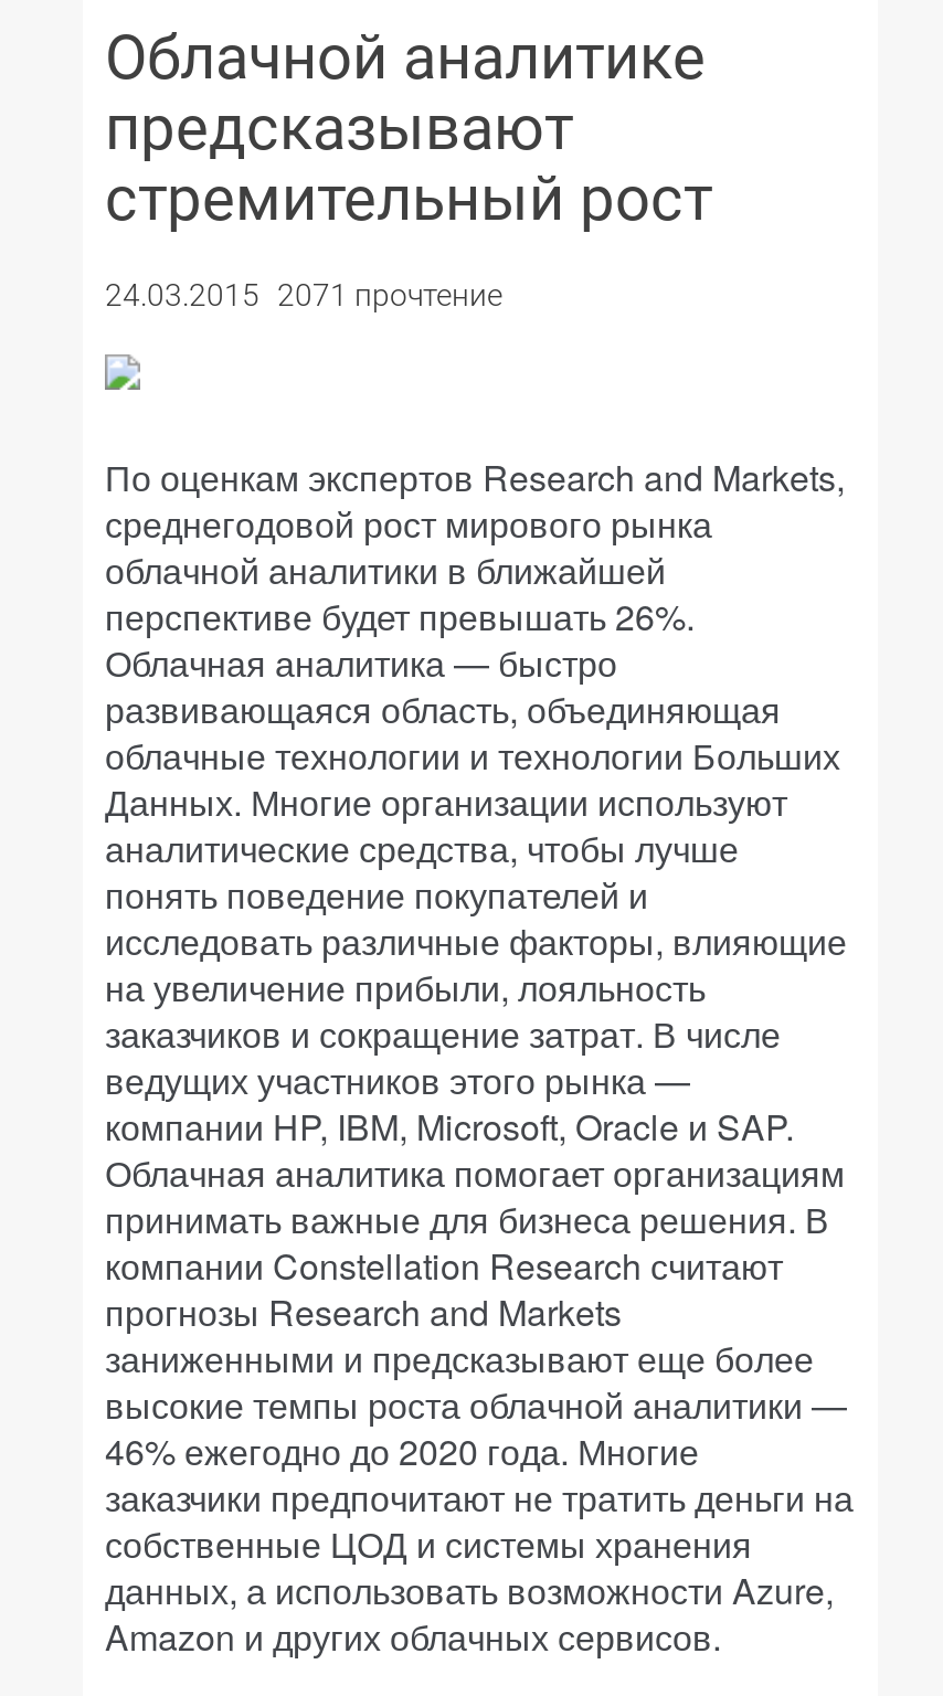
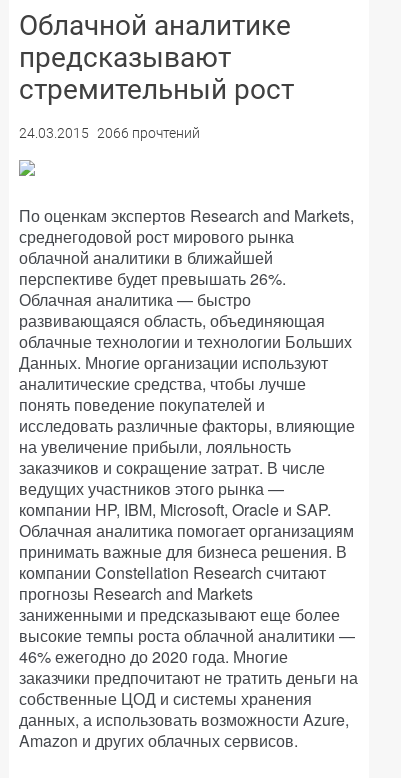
- 24.03.2015 2071 прочтение
+ 24.03.2015 2066 прочтений
